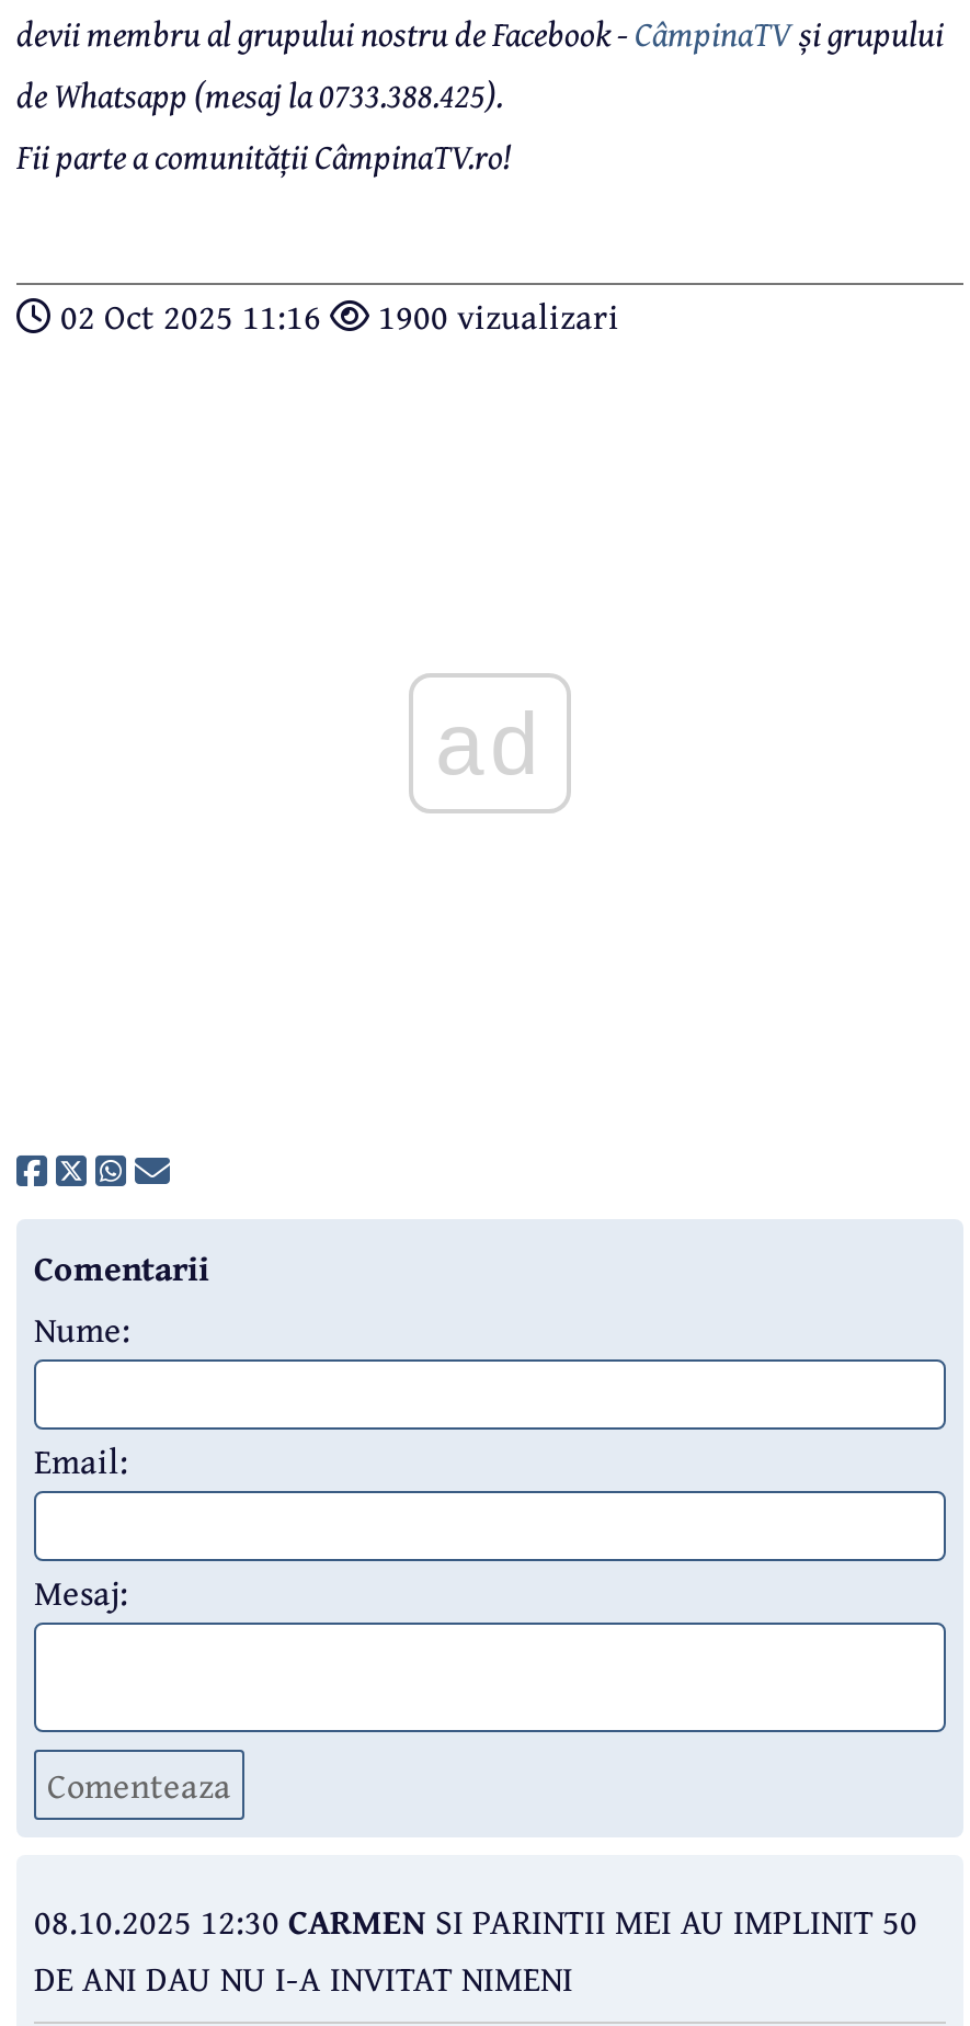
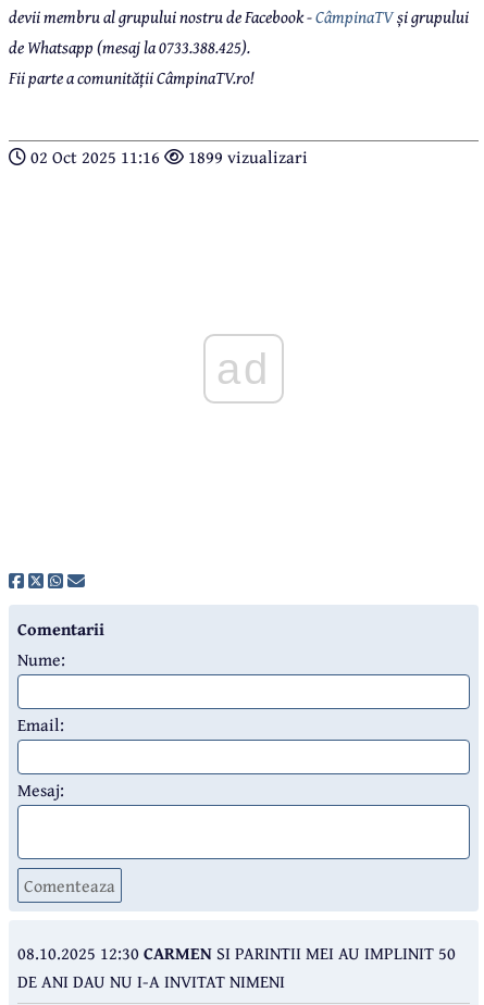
- 02 Oct 2025 11:16 1900 vizualizari
+ 02 Oct 2025 11:16 1899 vizualizari
